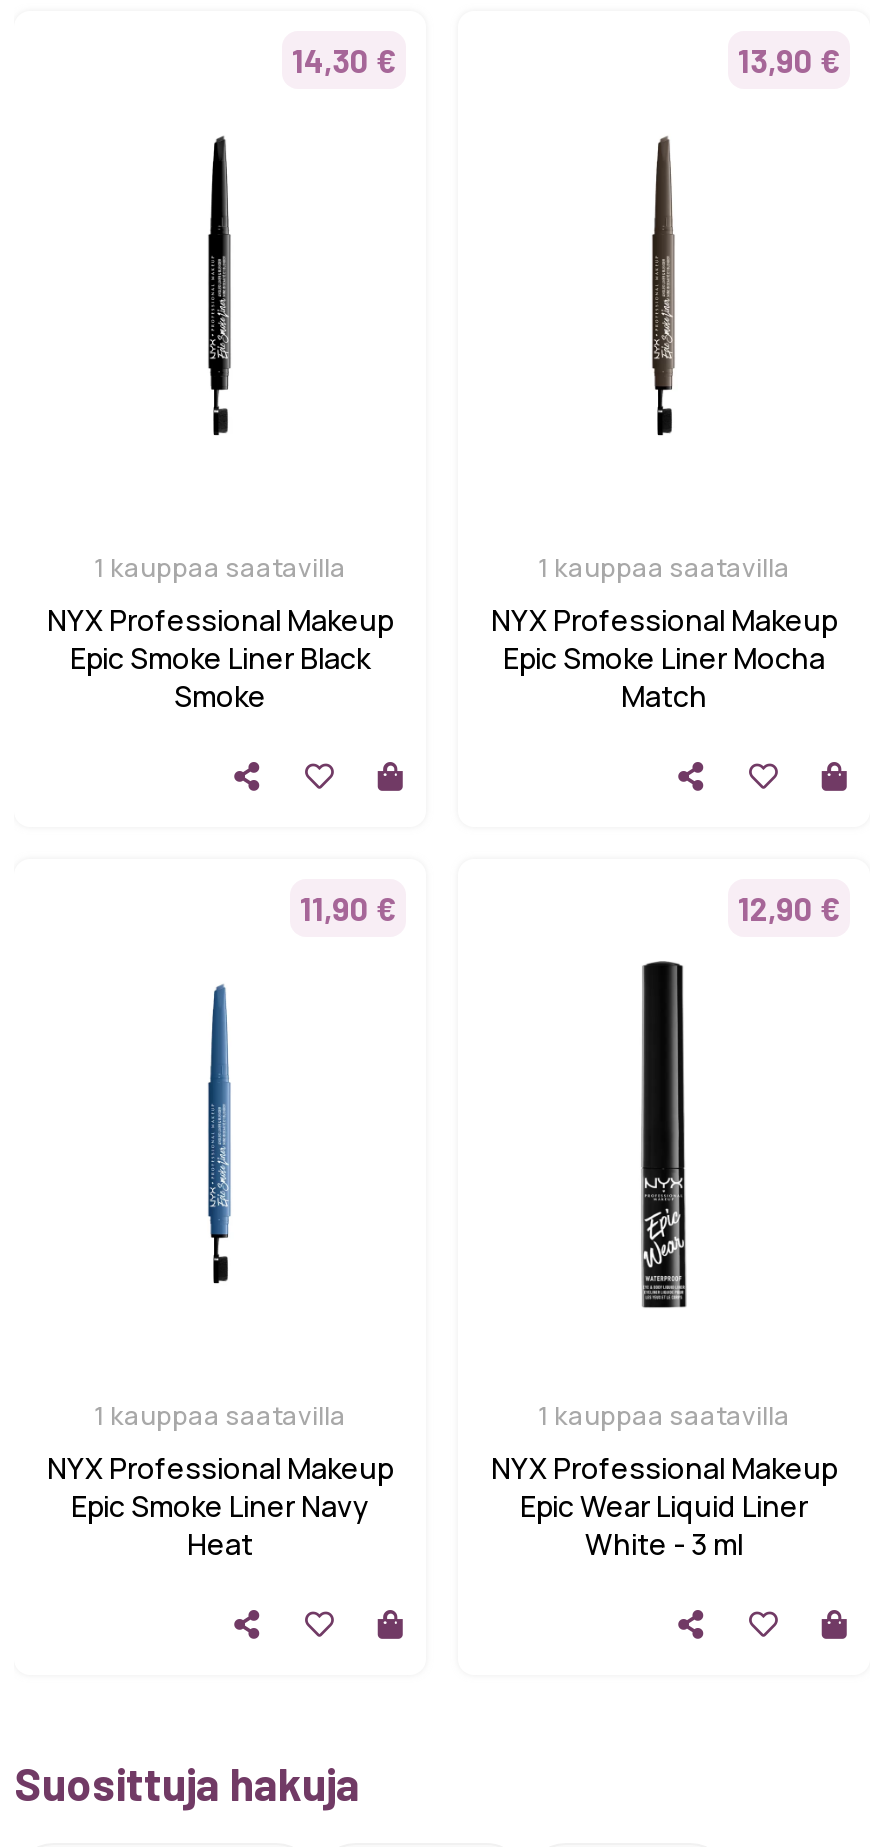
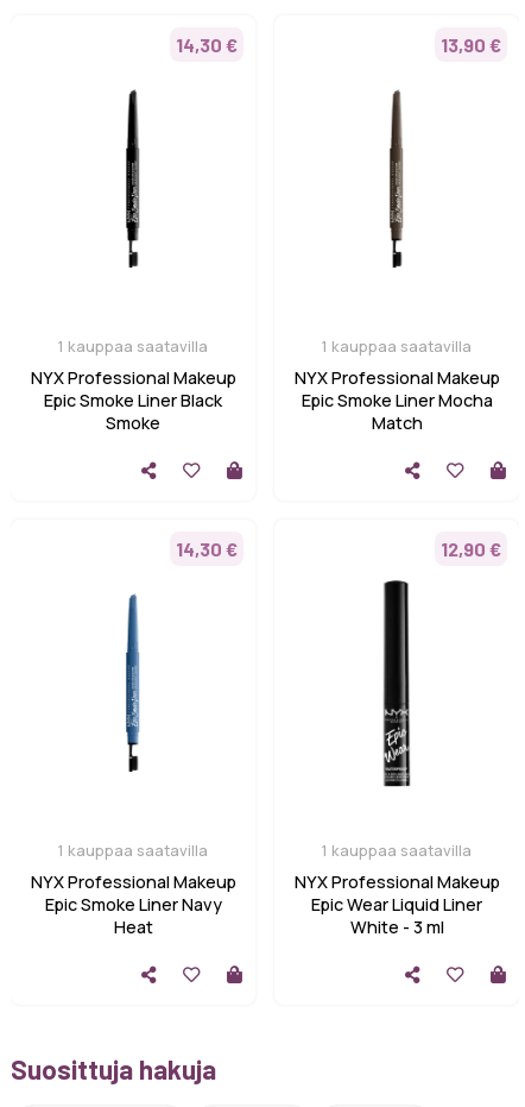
- 11,90 €
+ 14,30 €
